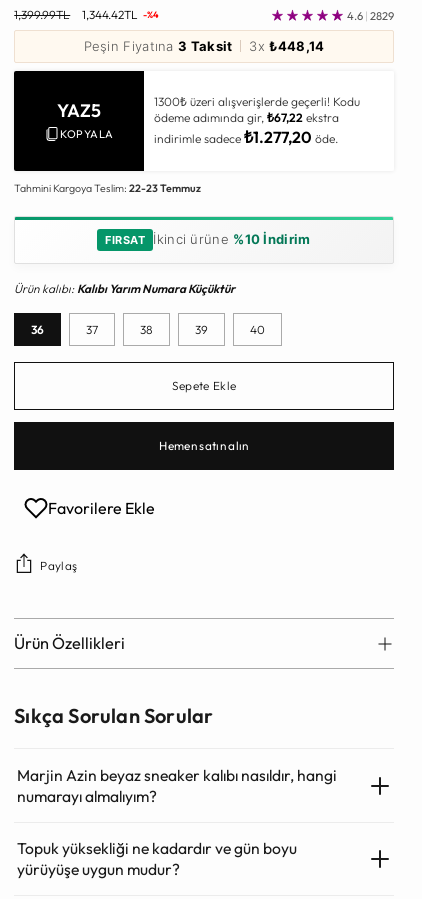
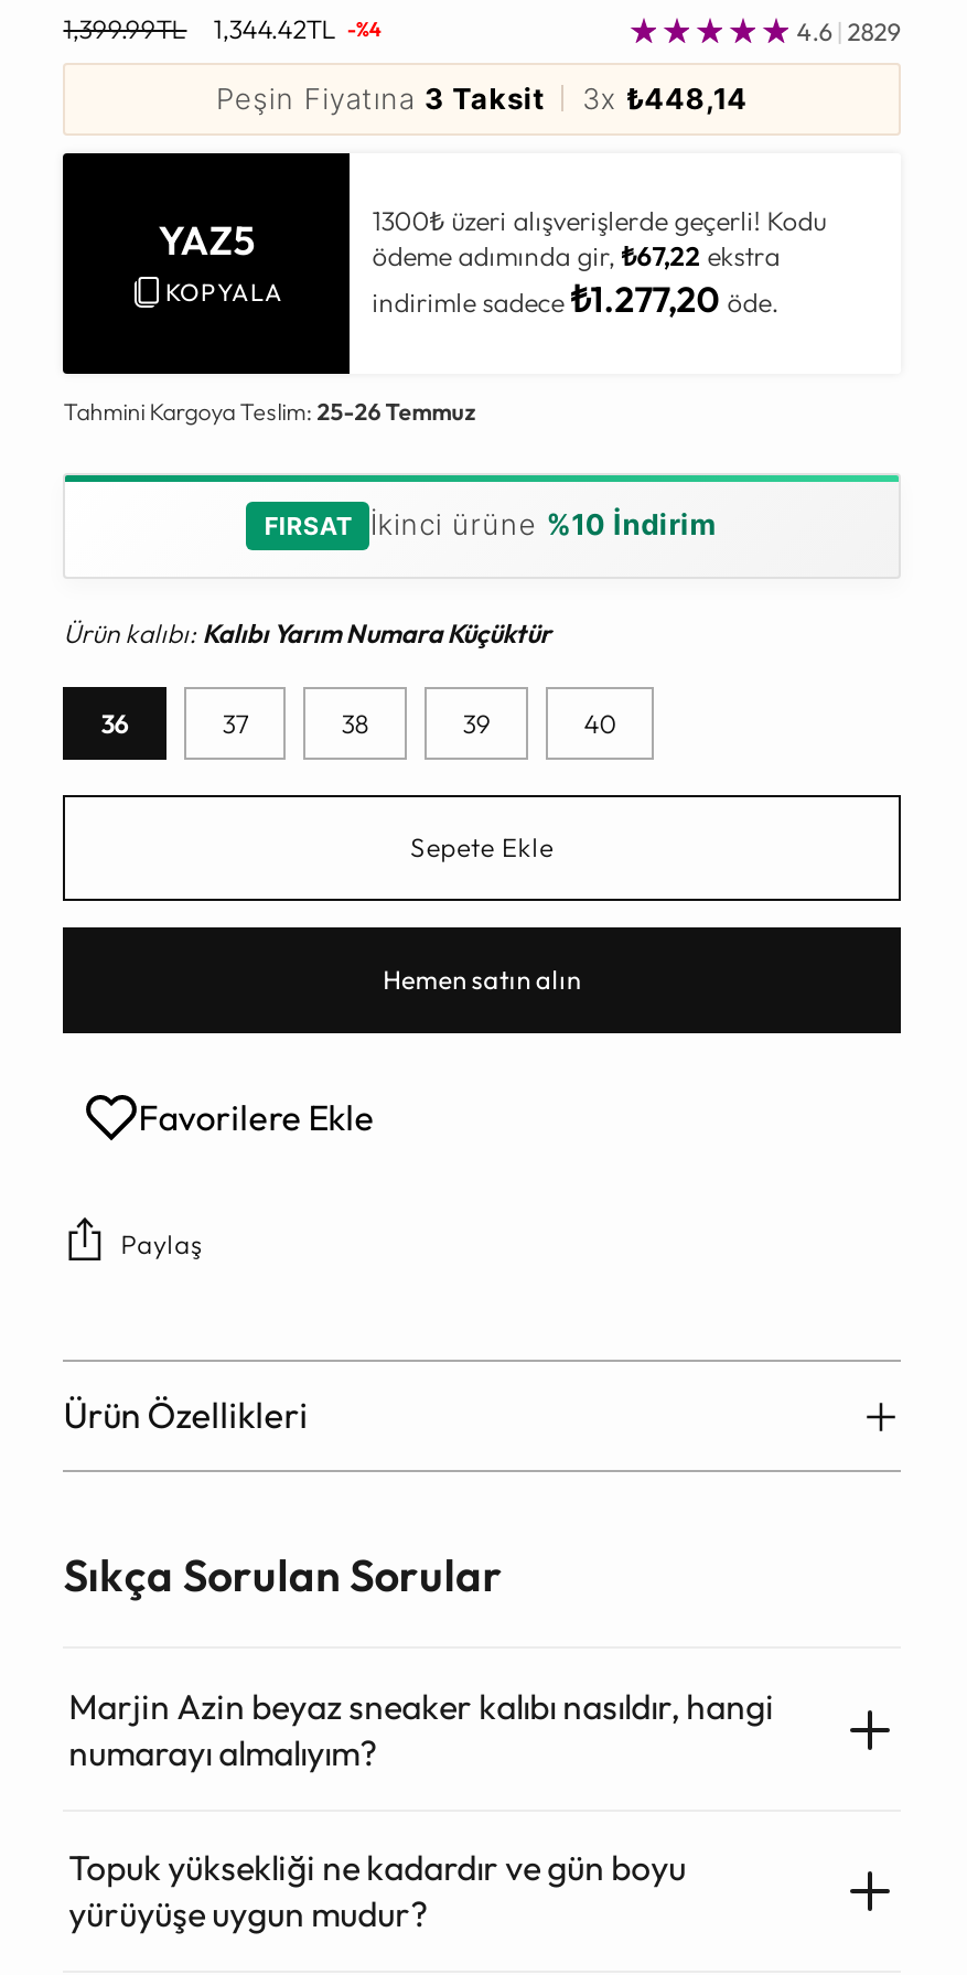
- Tahmini Kargoya Teslim: 22-23 Temmuz
+ Tahmini Kargoya Teslim: 25-26 Temmuz
